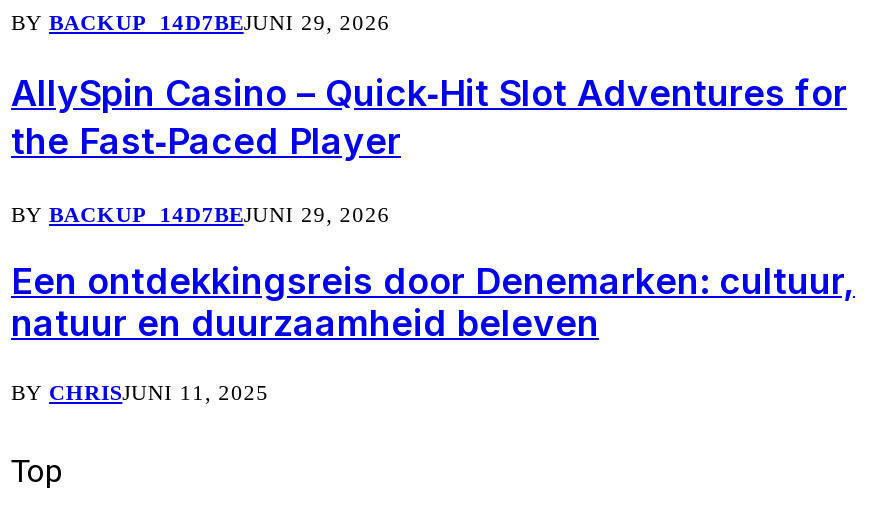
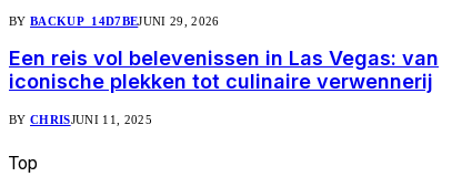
- AllySpin Casino – Quick‑Hit Slot Adventures for
- the Fast‑Paced Player
- BY BACKUP_14D7BEJUNI 29, 2026
- Een ontdekkingsreis door Denemarken: cultuur,
- natuur en duurzaamheid beleven
+ Een reis vol belevenissen in Las Vegas: van
+ iconische plekken tot culinaire verwennerij
